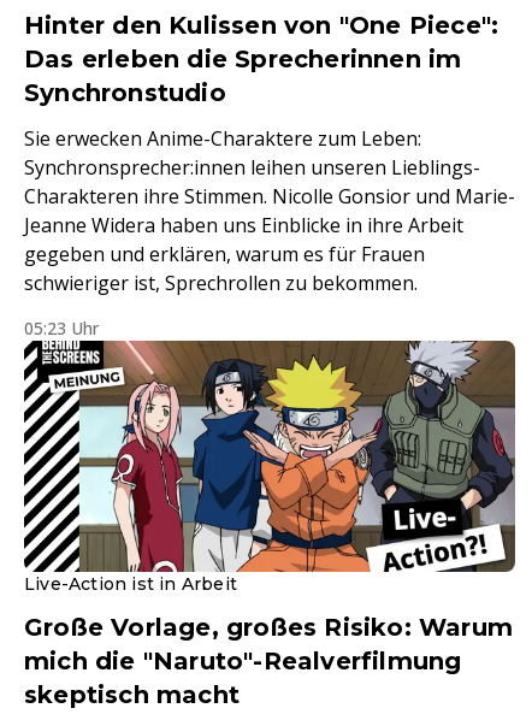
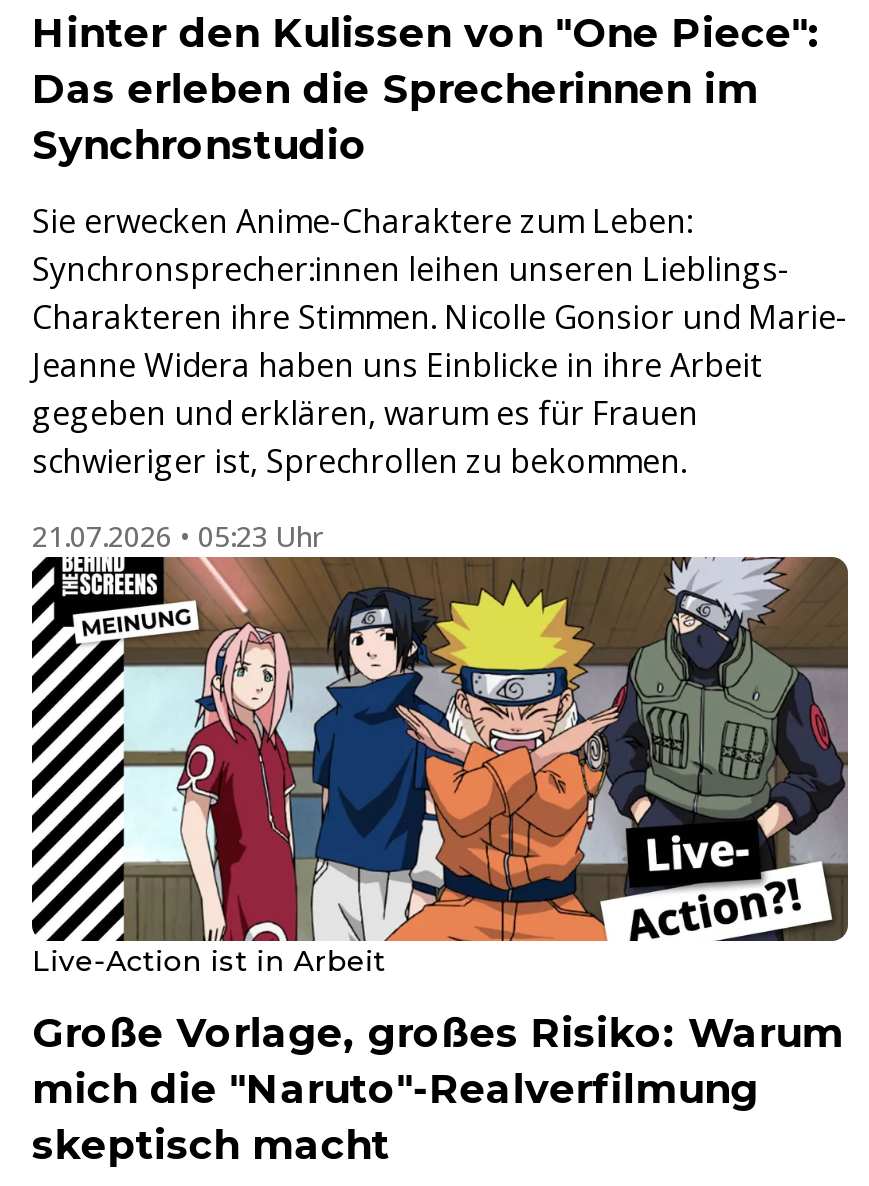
- 05:23 Uhr
+ 21.07.2026 • 05:23 Uhr
